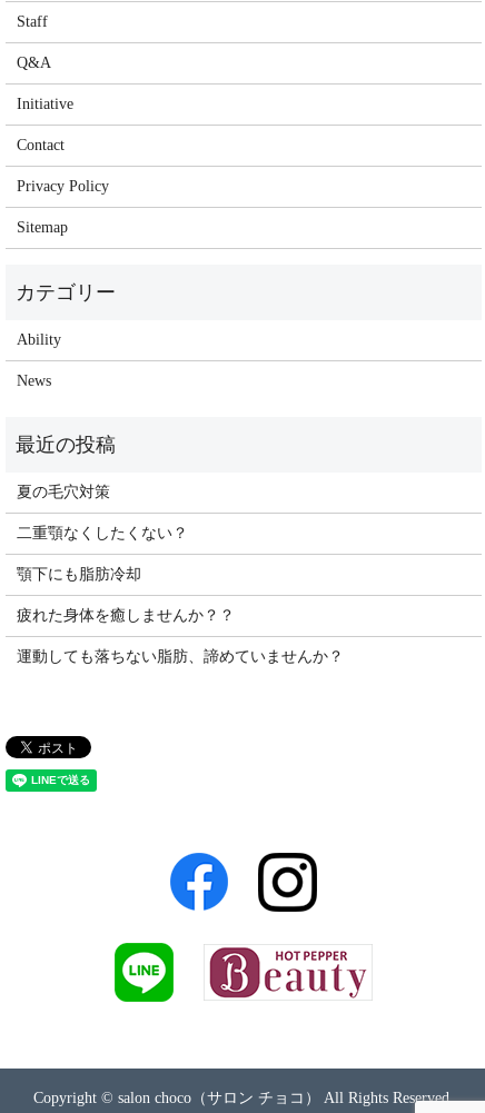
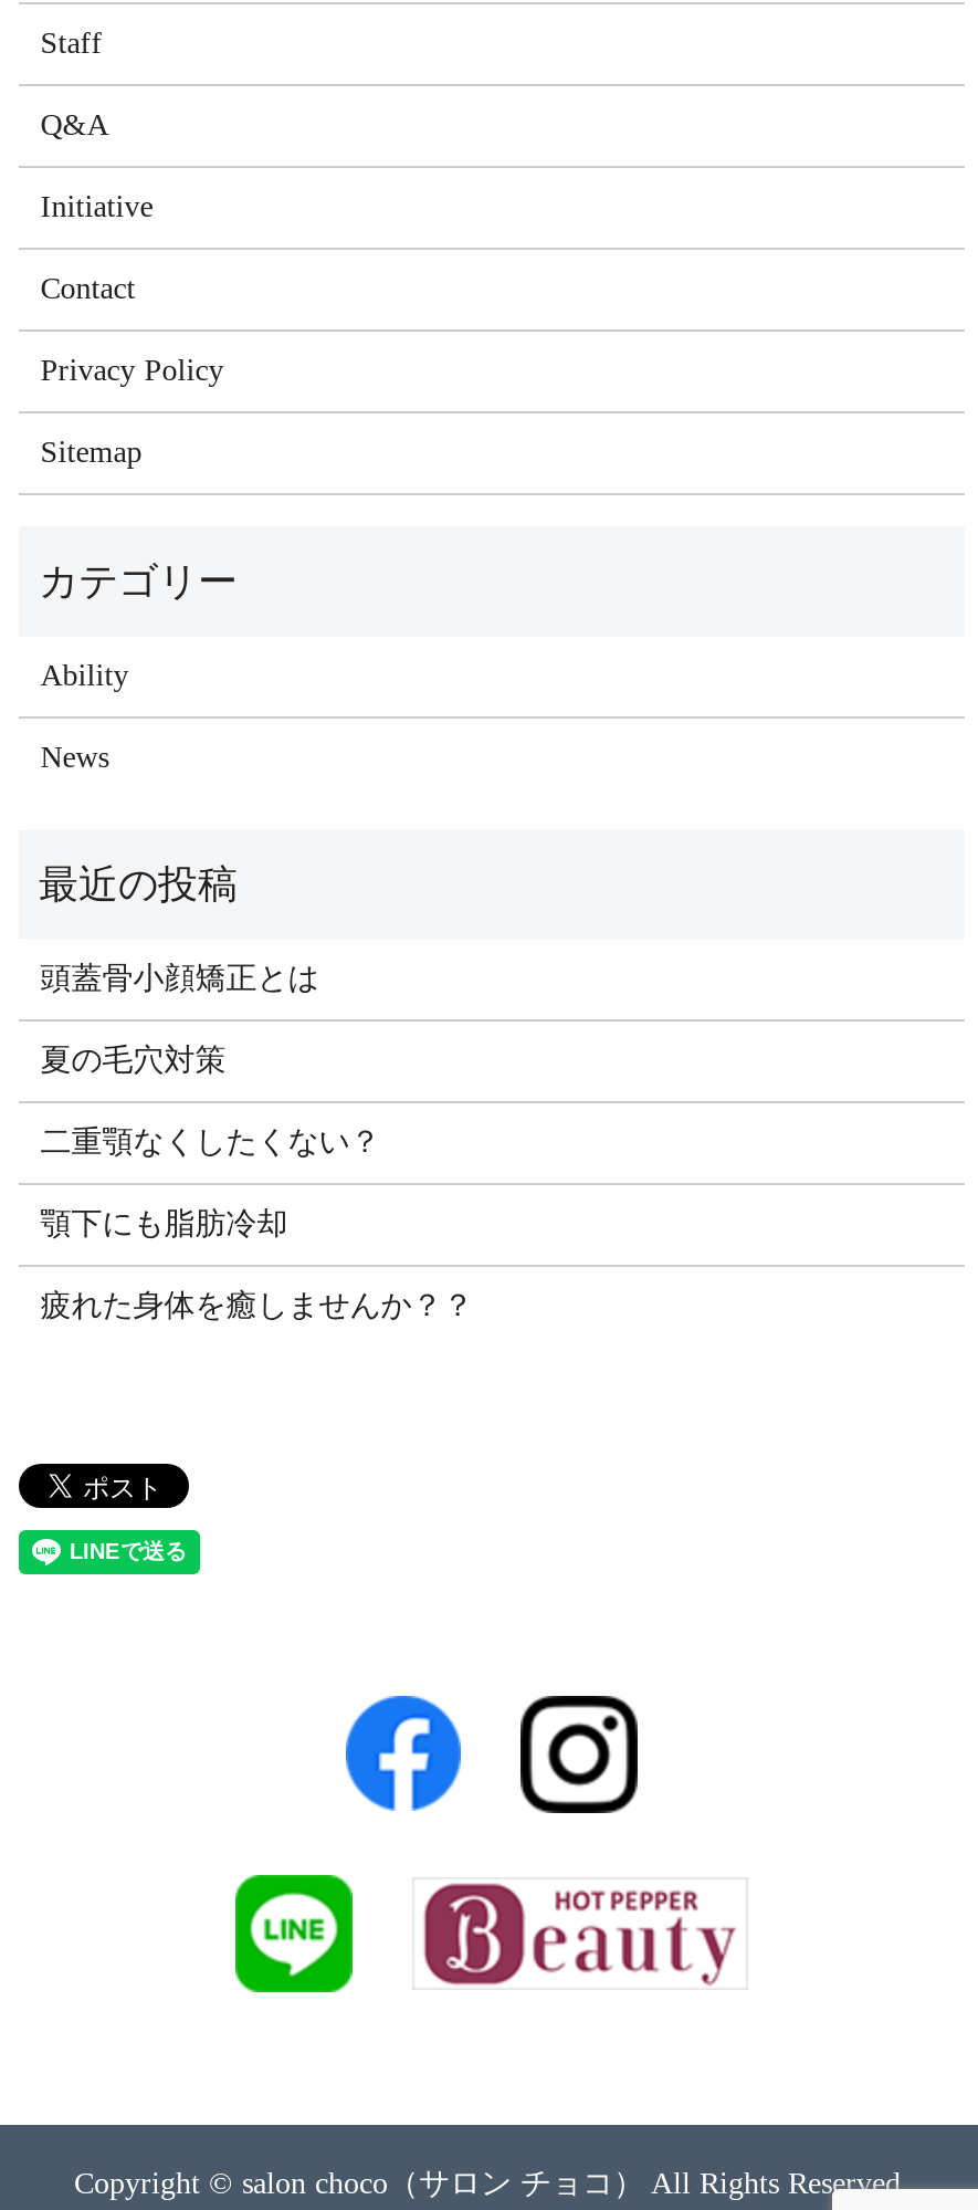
+ 頭蓋骨小顔矯正とは

moved down: 夏の毛穴対策 | 二重顎なくしたくない？ | 顎下にも脂肪冷却 | 疲れた身体を癒しませんか？？

- 運動しても落ちない脂肪、諦めていませんか？
